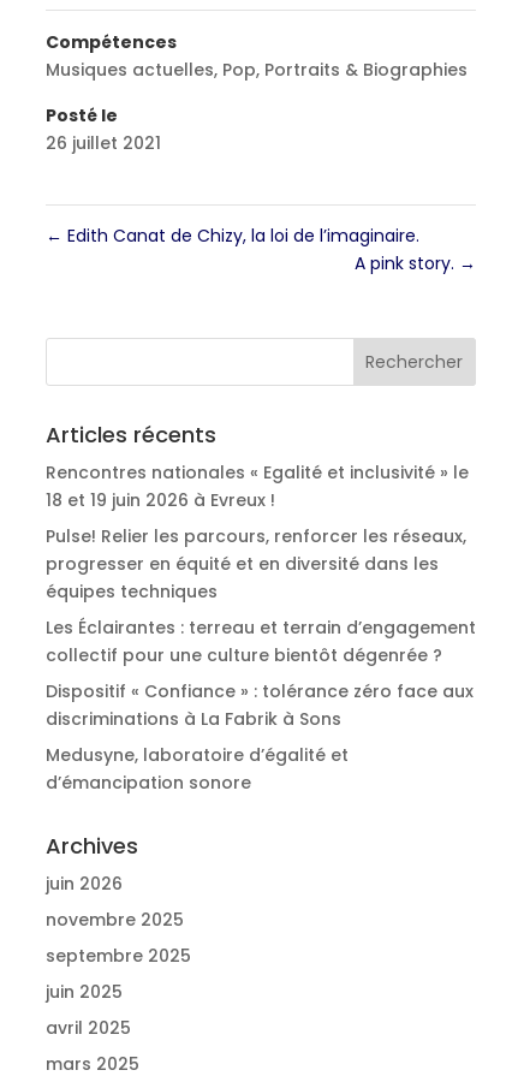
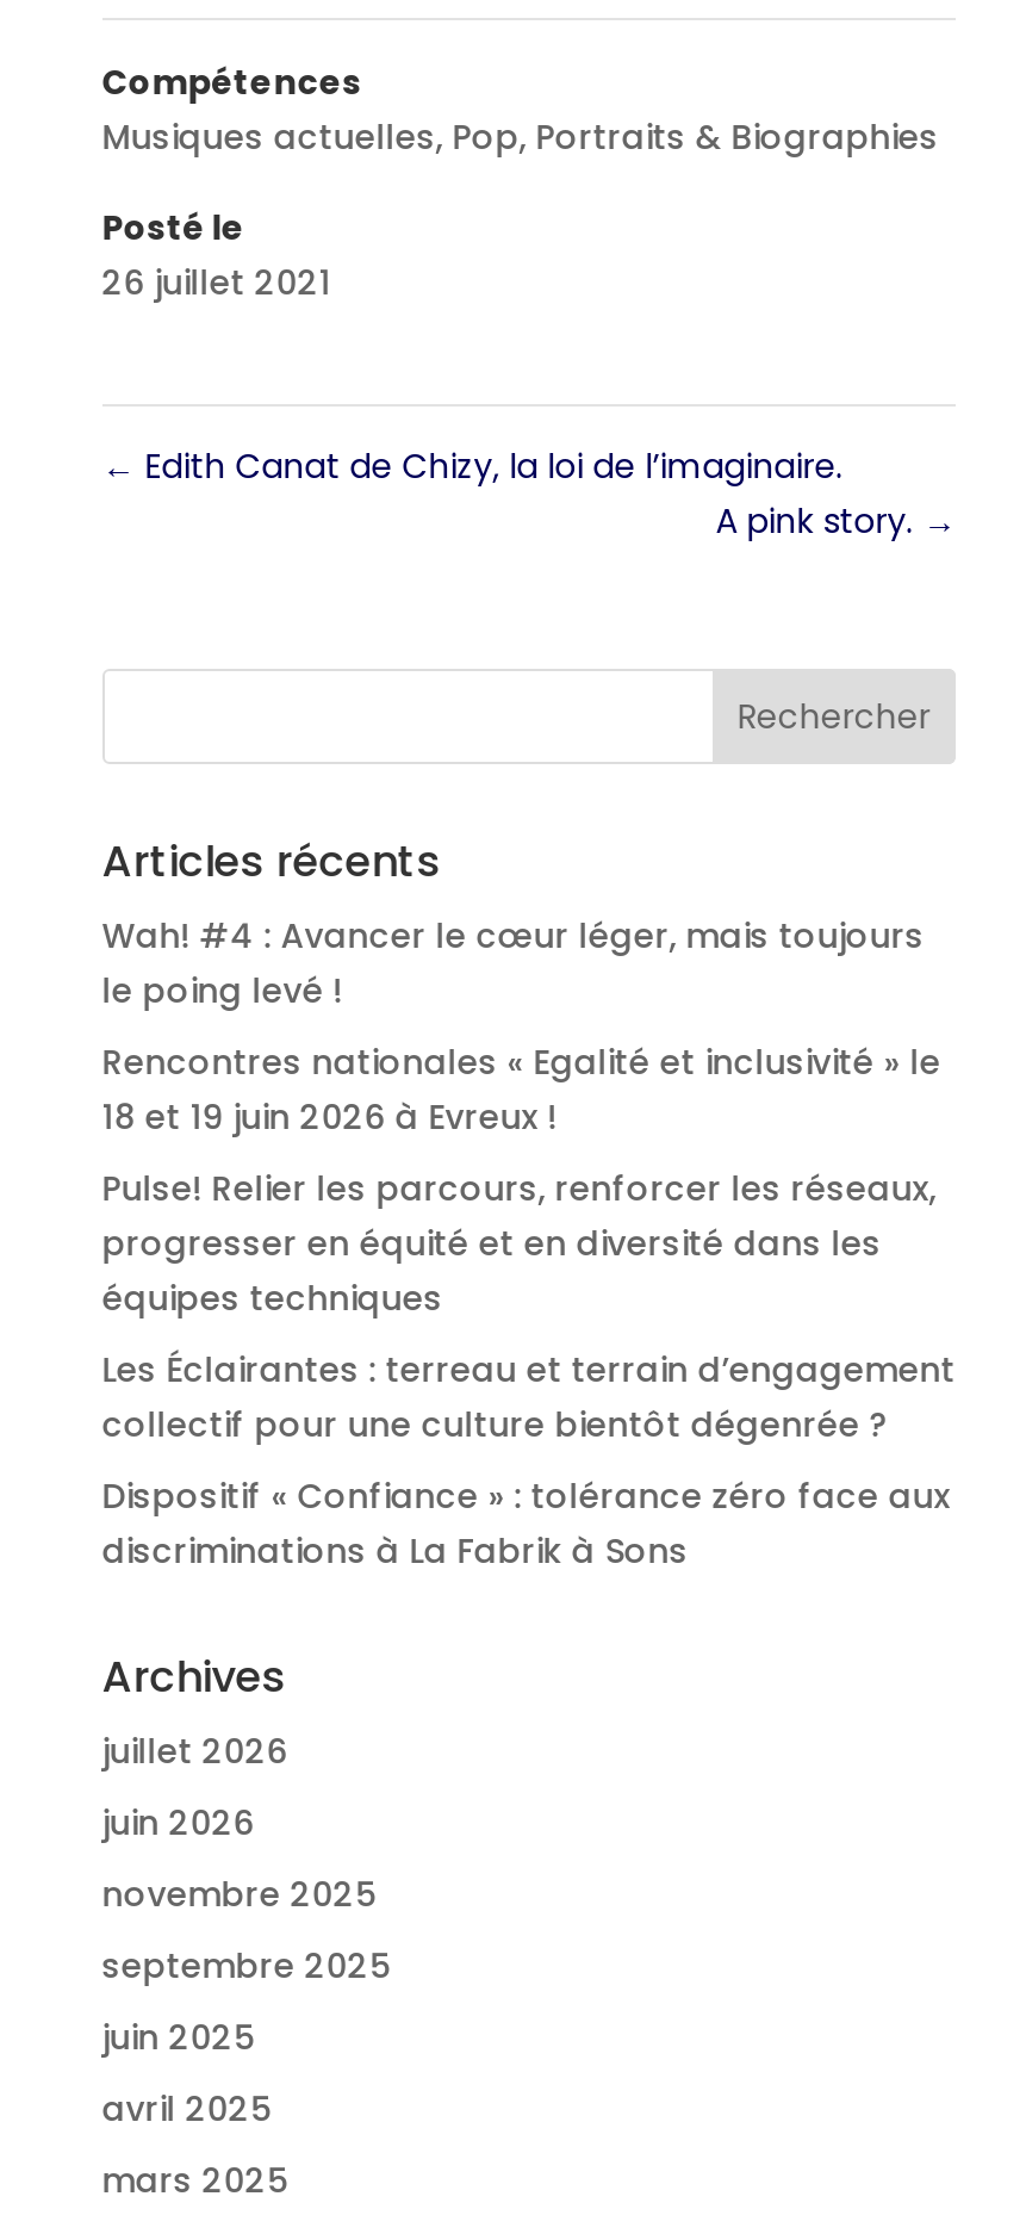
+ Wah! #4 : Avancer le cœur léger, mais toujours
+ le poing levé !

moved down: Rencontres nationales « Egalité et inclusivité » le | 18 et 19 juin 2026 à Evreux ! | Pulse! Relier les parcours, renforcer les réseaux, | ... | Dispositif « Confiance » : tolérance zéro face aux | discriminations à La Fabrik à Sons

- Medusyne, laboratoire d’égalité et
- d’émancipation sonore

+ juillet 2026
